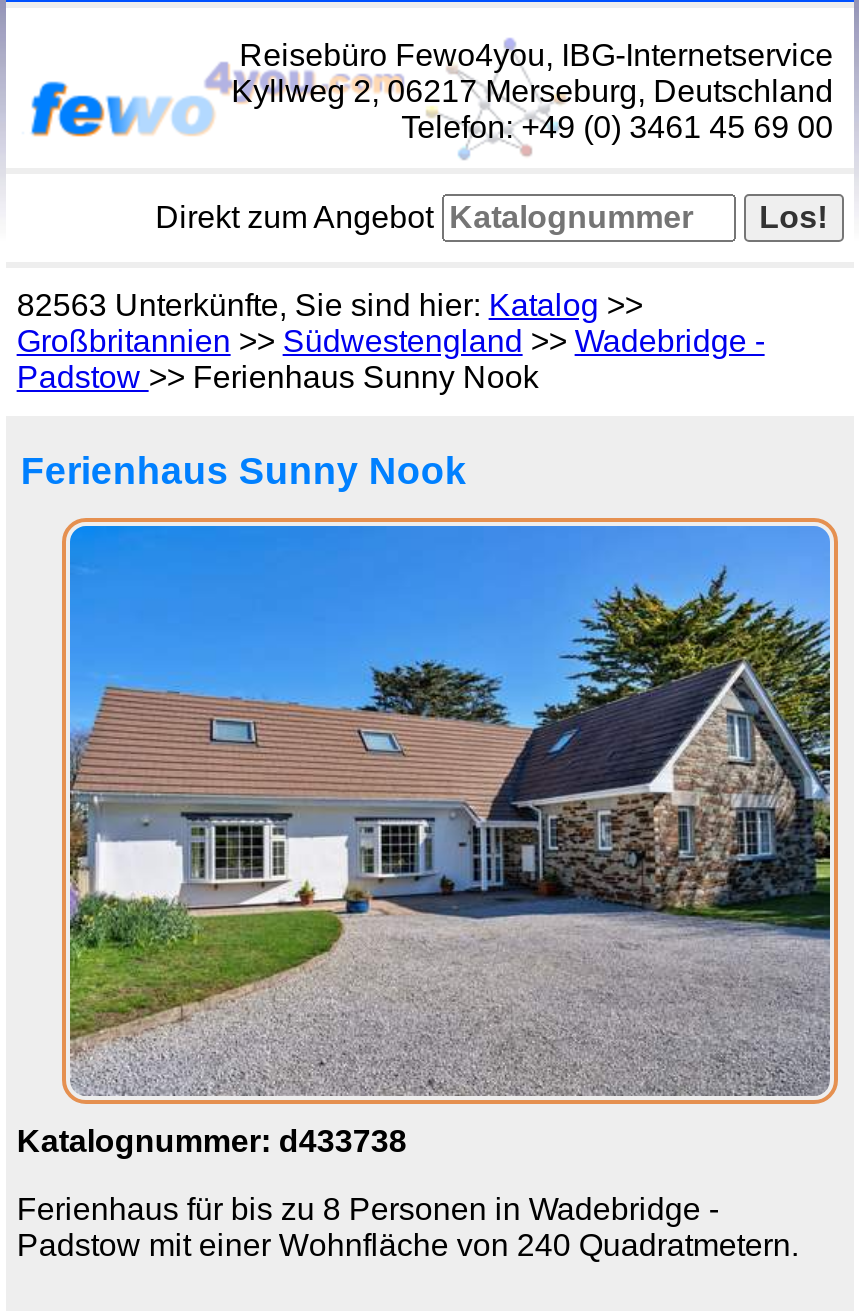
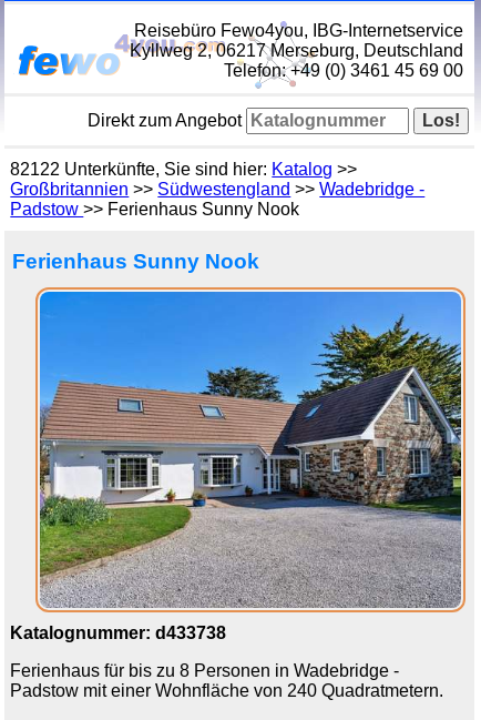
- 82563 Unterkünfte, Sie sind hier: Katalog >>
+ 82122 Unterkünfte, Sie sind hier: Katalog >>
